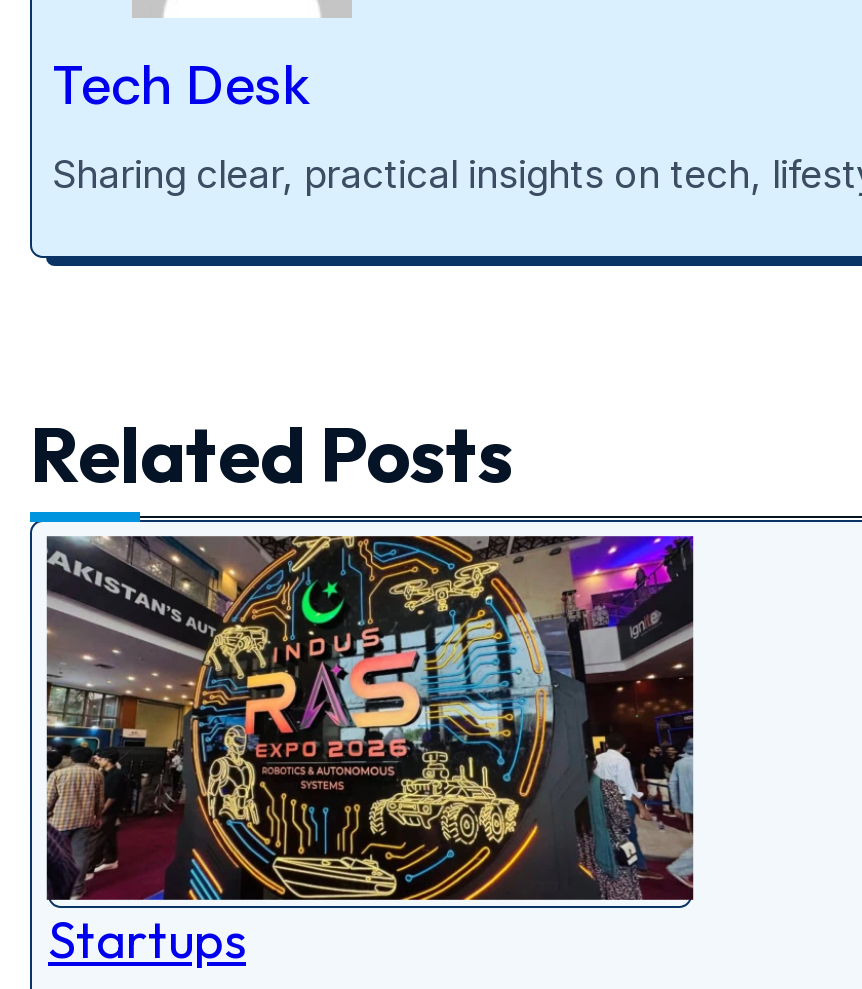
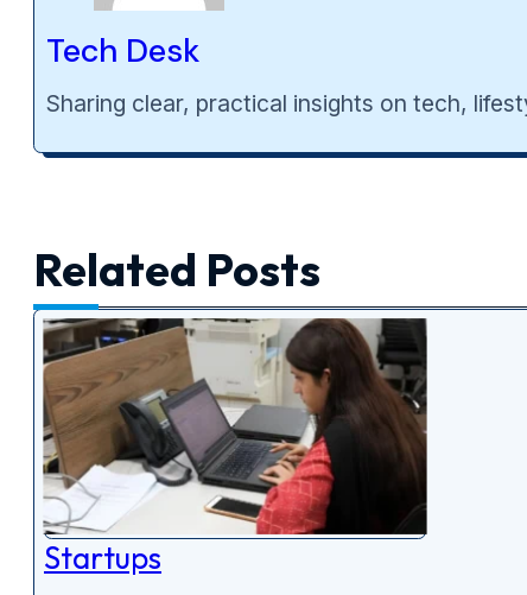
- [image]
+ [image]
